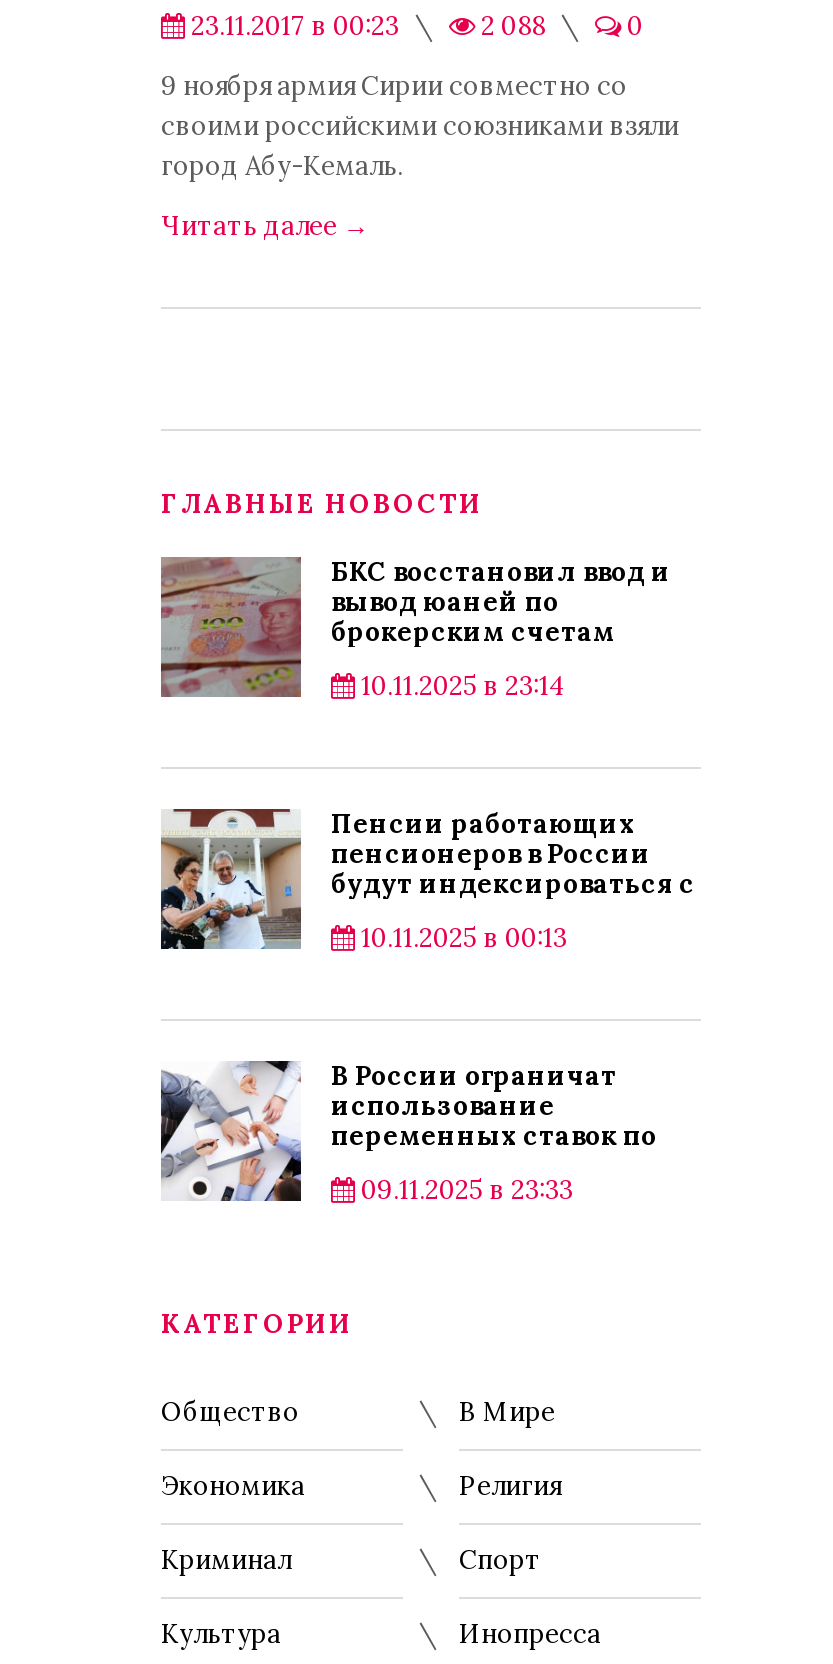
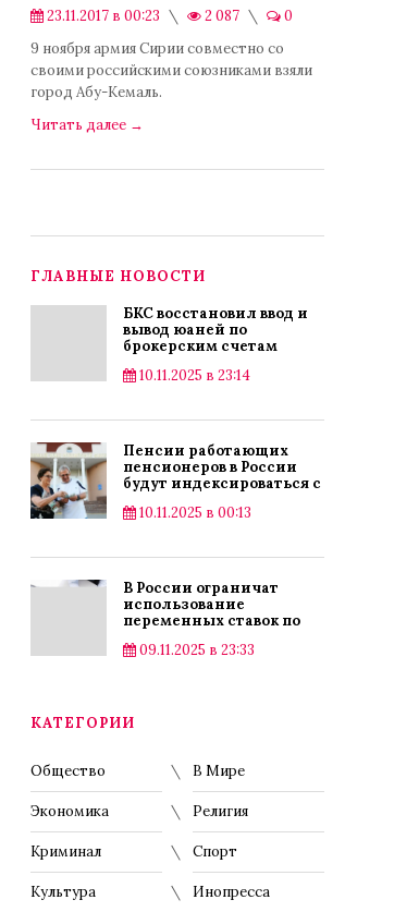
- 2 088
+ 2 087

- [image]

- [image]
